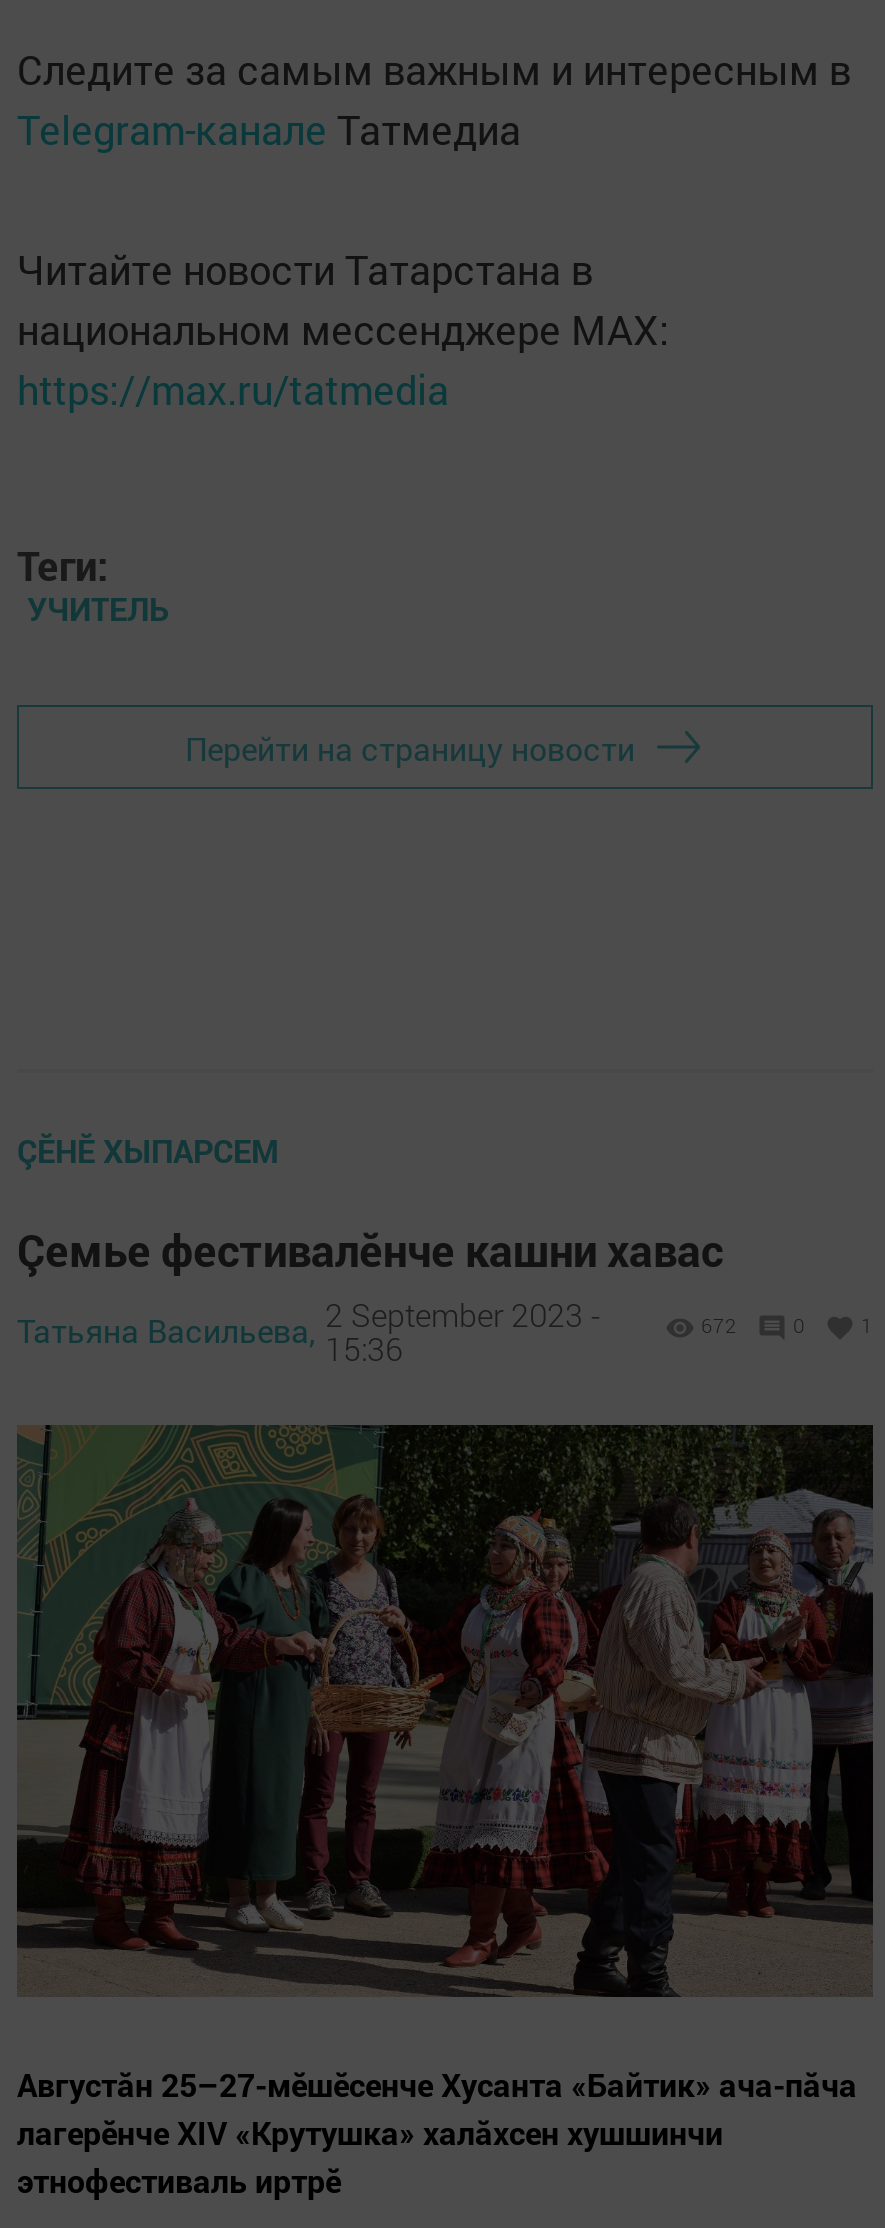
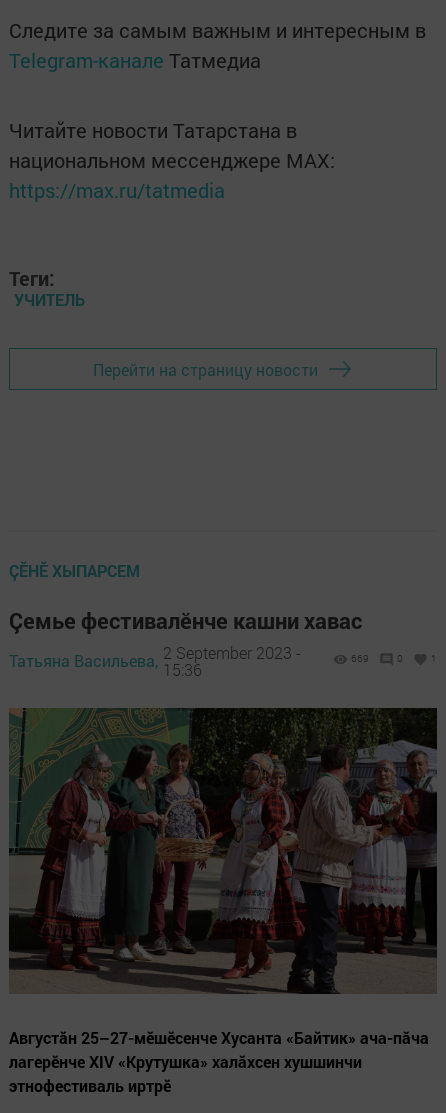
- 672
+ 669
